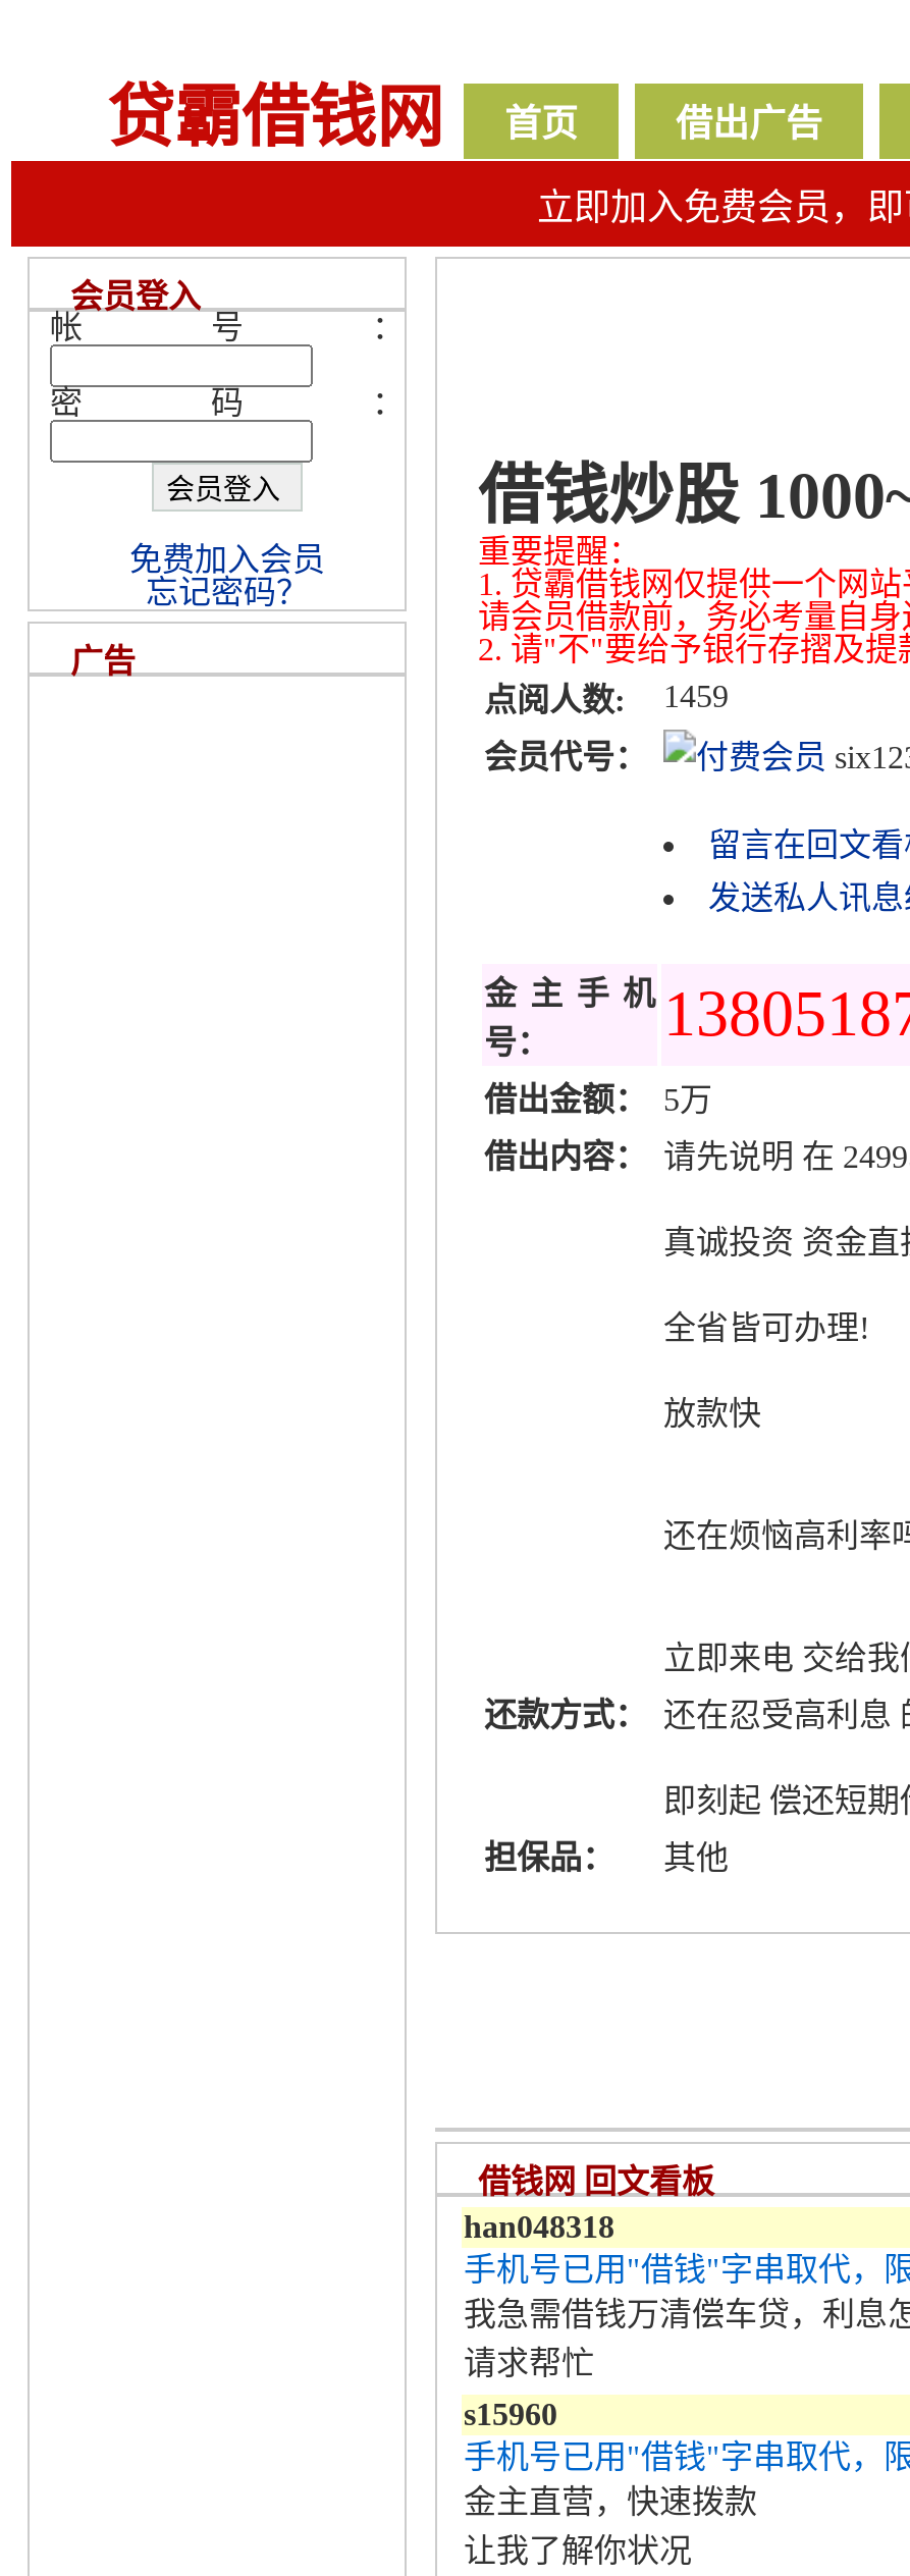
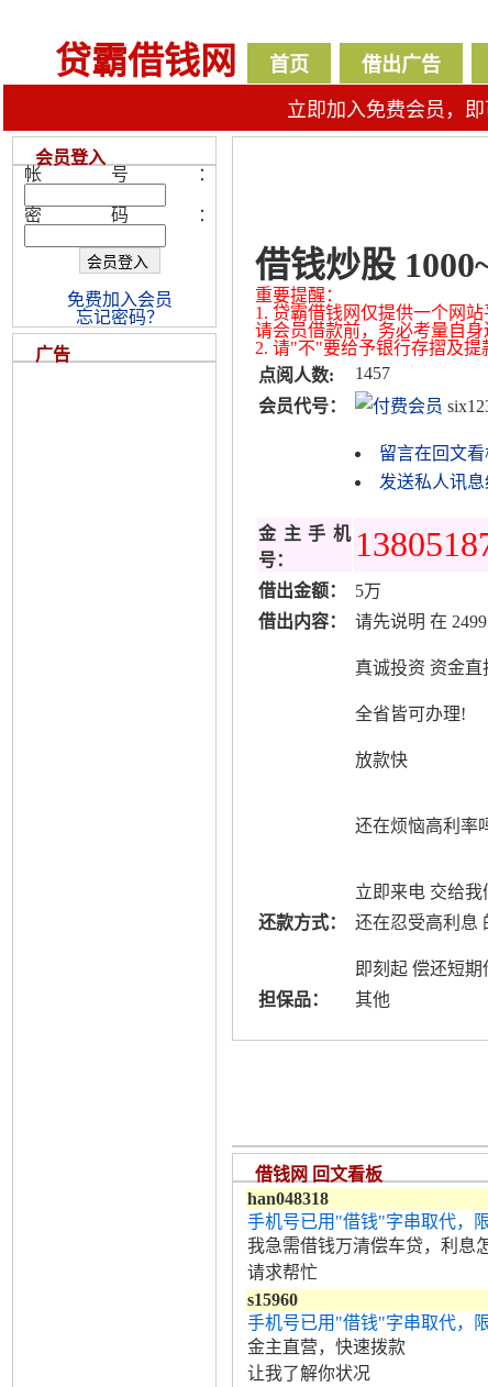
- 点阅人数: 1459
+ 点阅人数: 1457
